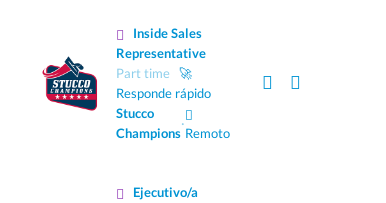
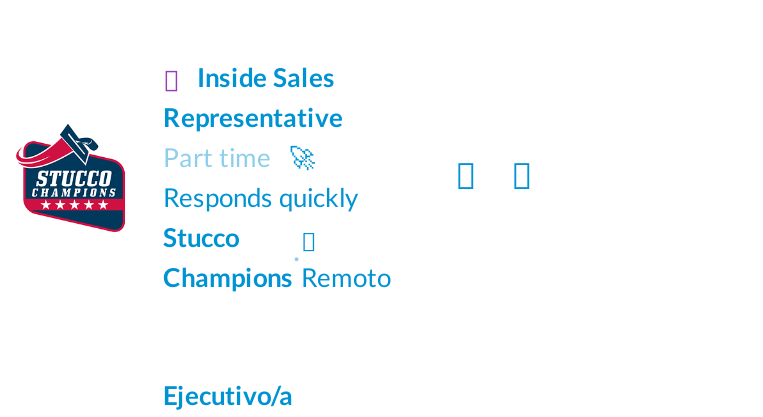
- Responde rápido
+ Responds quickly
